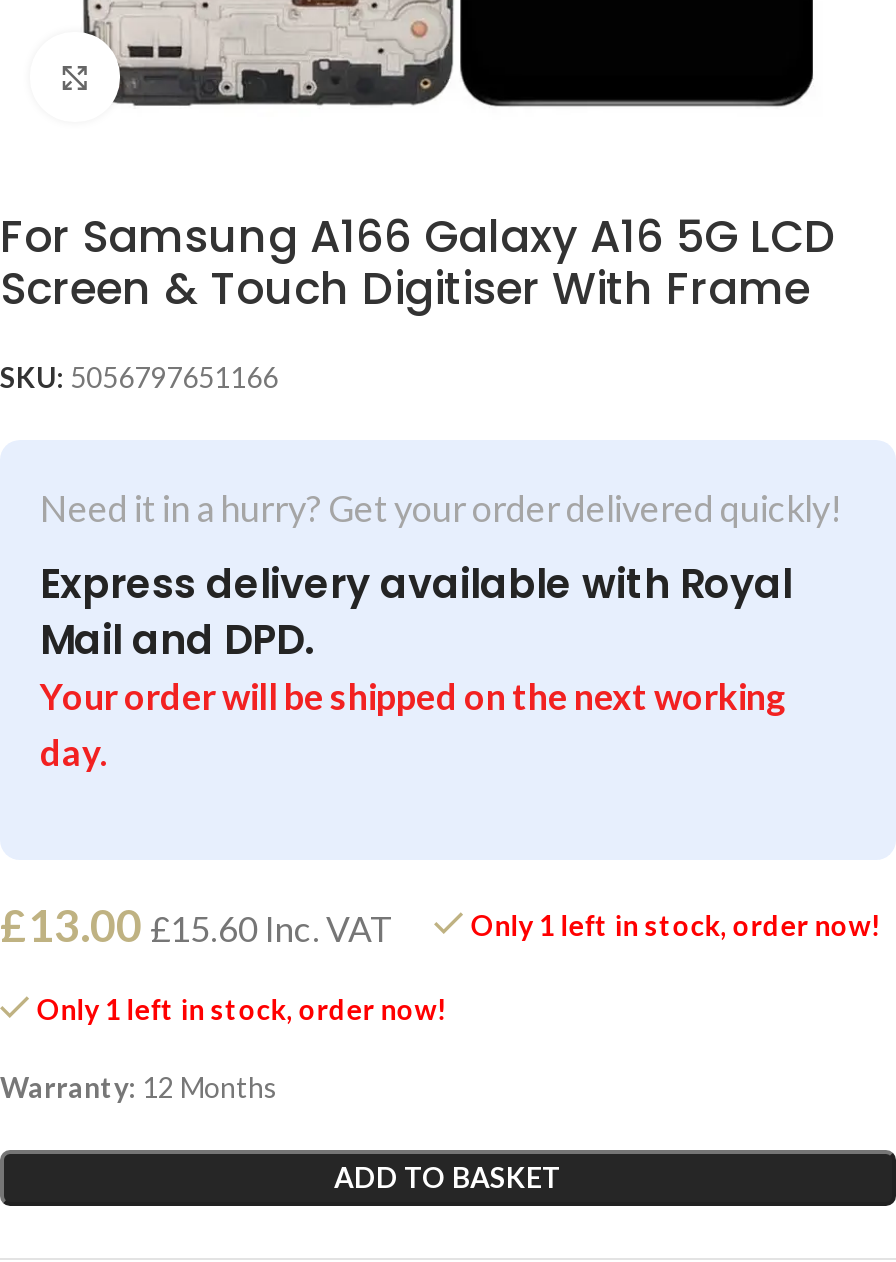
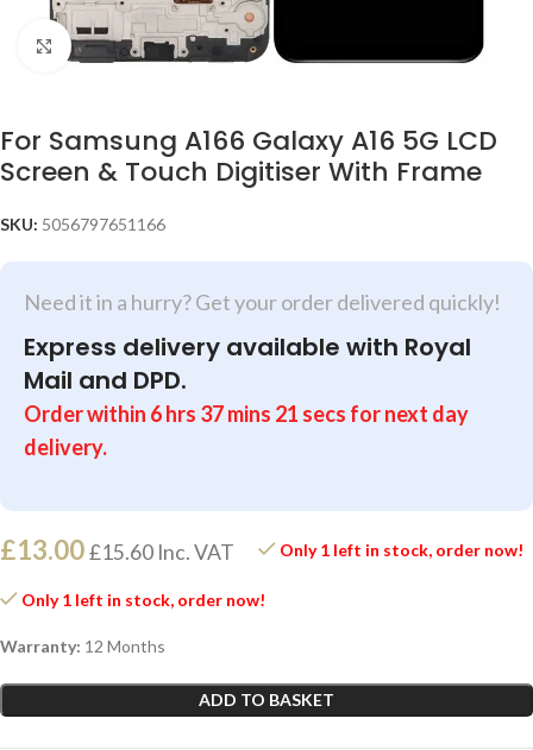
- Your order will be shipped on the next working
- day.
+ Order within 6 hrs 37 mins 21 secs for next day
+ delivery.
